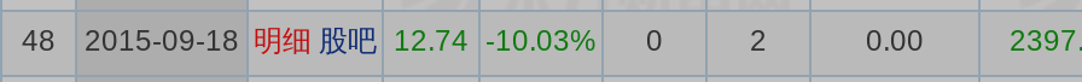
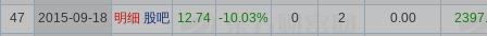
- 48 2015-09-18 明细 股吧 12.74 -10.03% 0
+ 47 2015-09-18 明细 股吧 12.74 -10.03% 0
